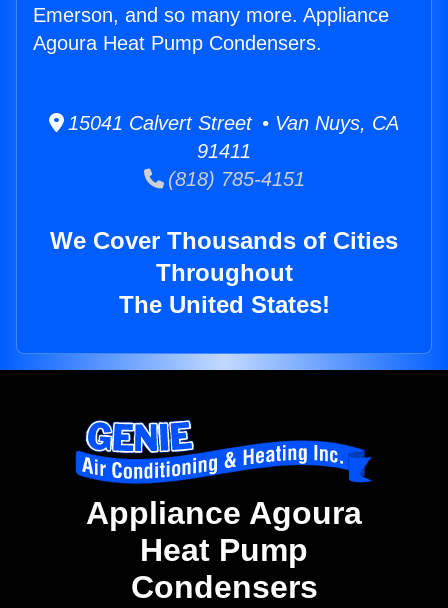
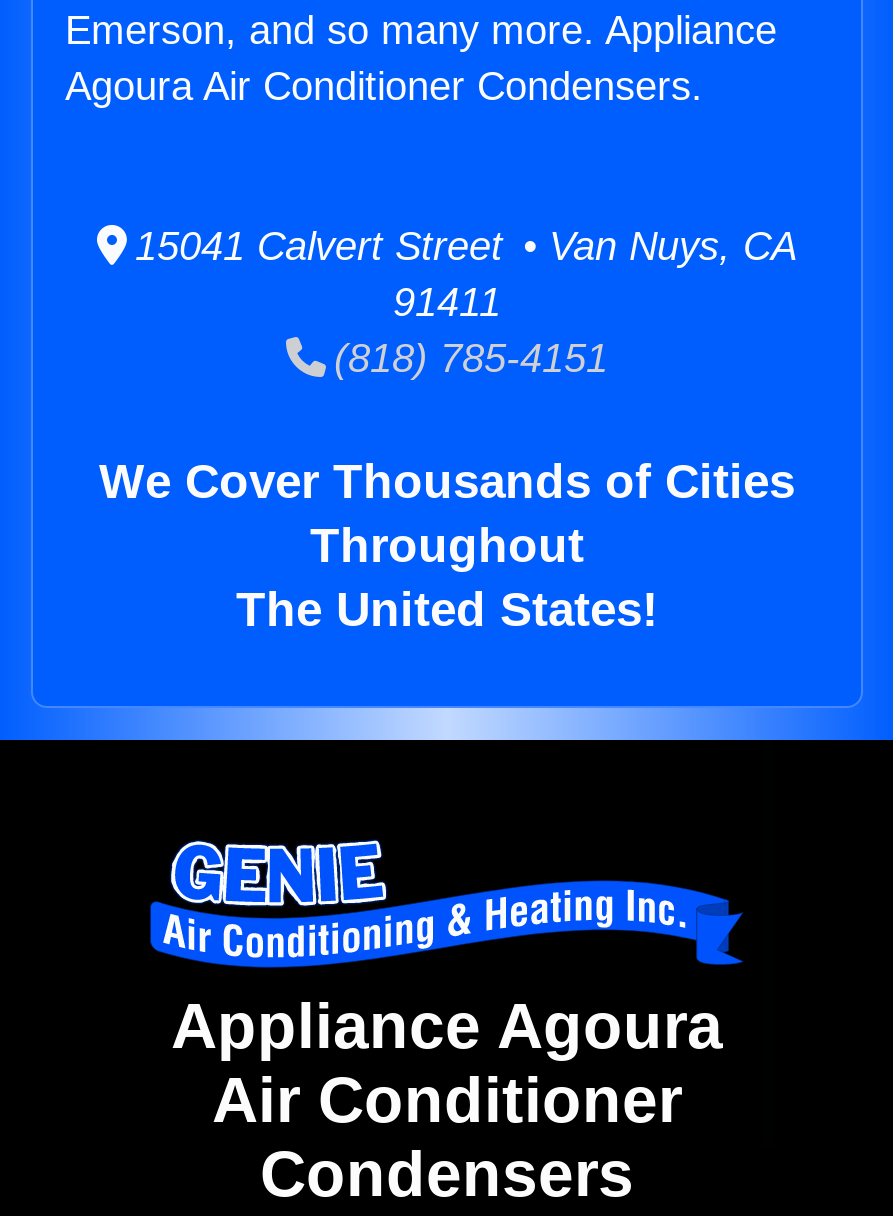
- Agoura Heat Pump Condensers.
+ Agoura Air Conditioner Condensers.

- Heat Pump
+ Air Conditioner
